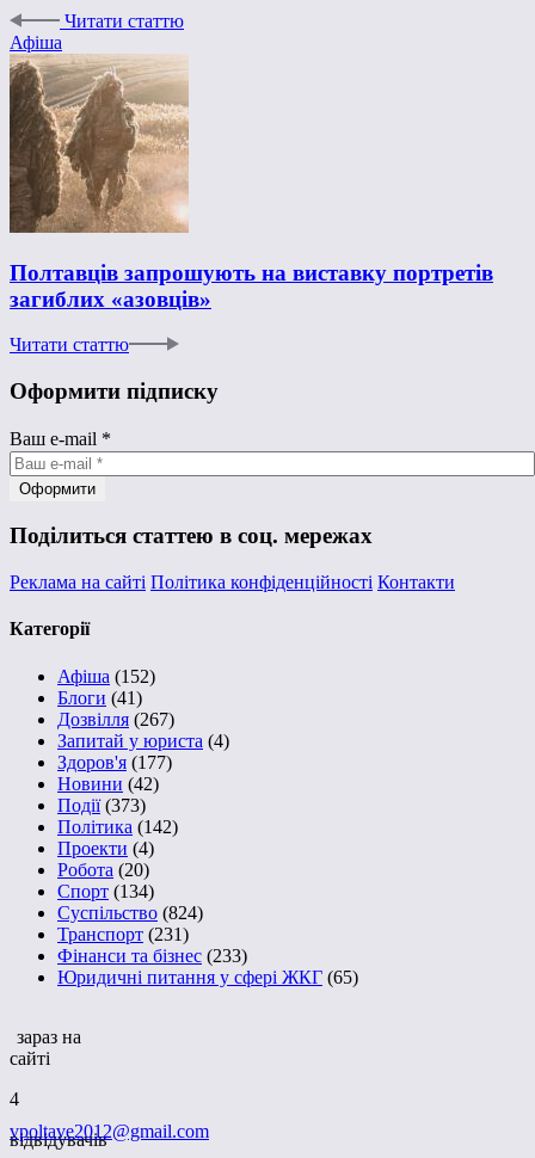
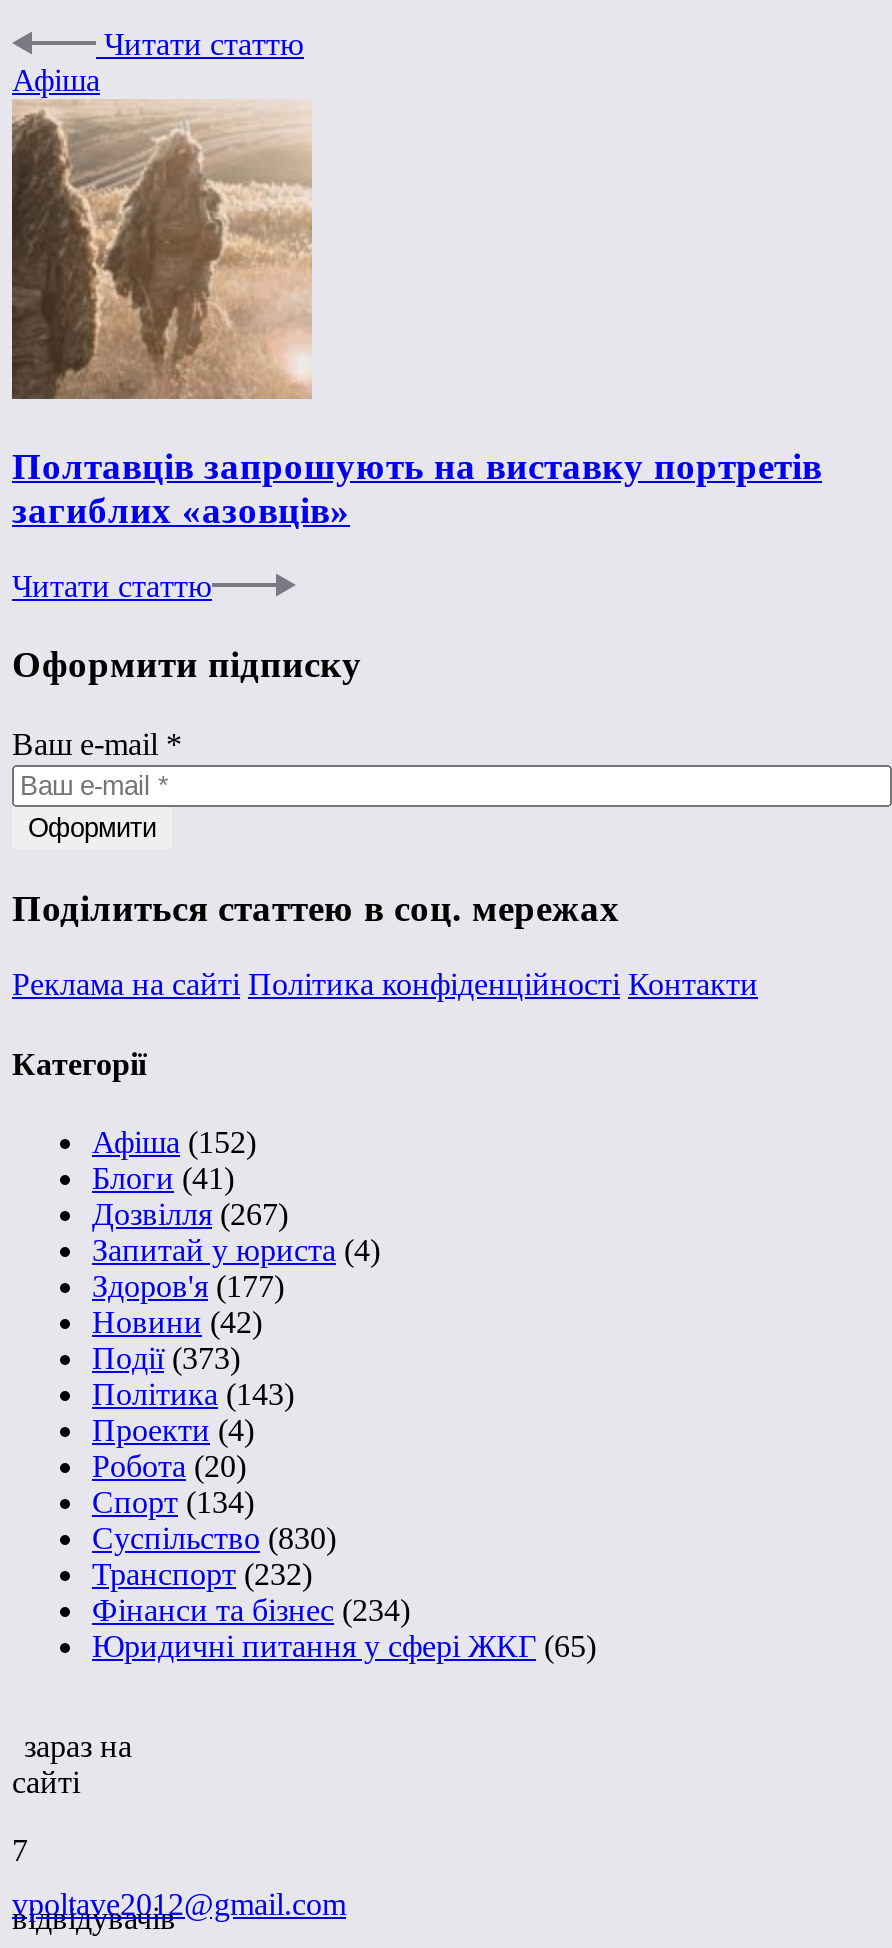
- Політика (142)
+ Політика (143)

- Суспільство (824)
+ Суспільство (830)

- Транспорт (231)
+ Транспорт (232)

- Фінанси та бізнес (233)
+ Фінанси та бізнес (234)

- 4
+ 7
